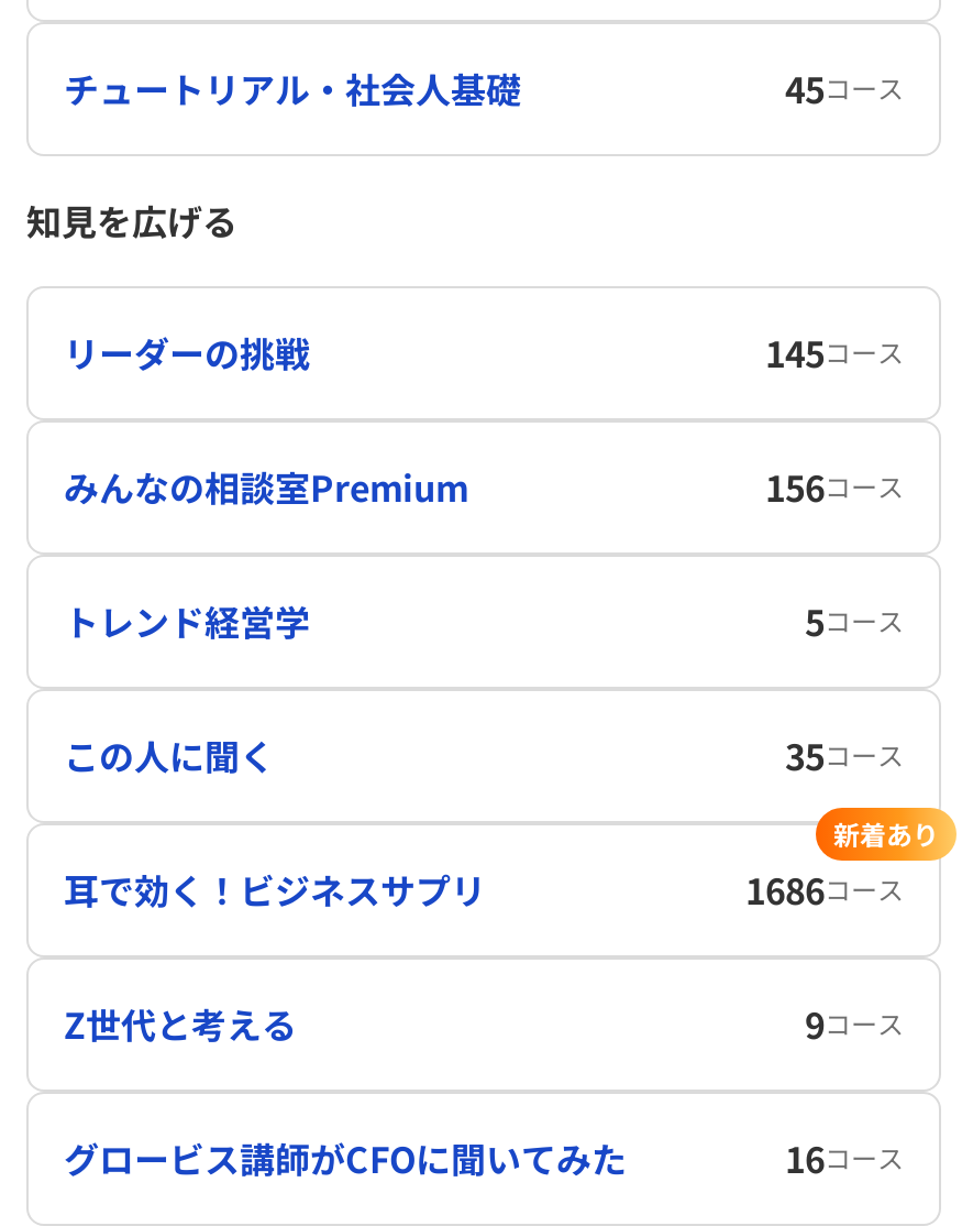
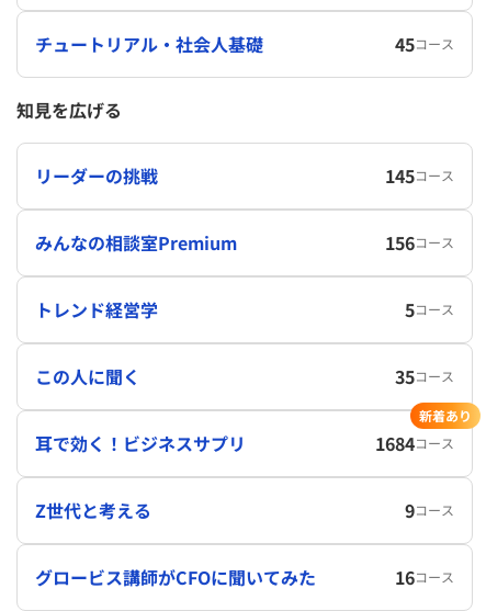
- 1686コース
+ 1684コース
